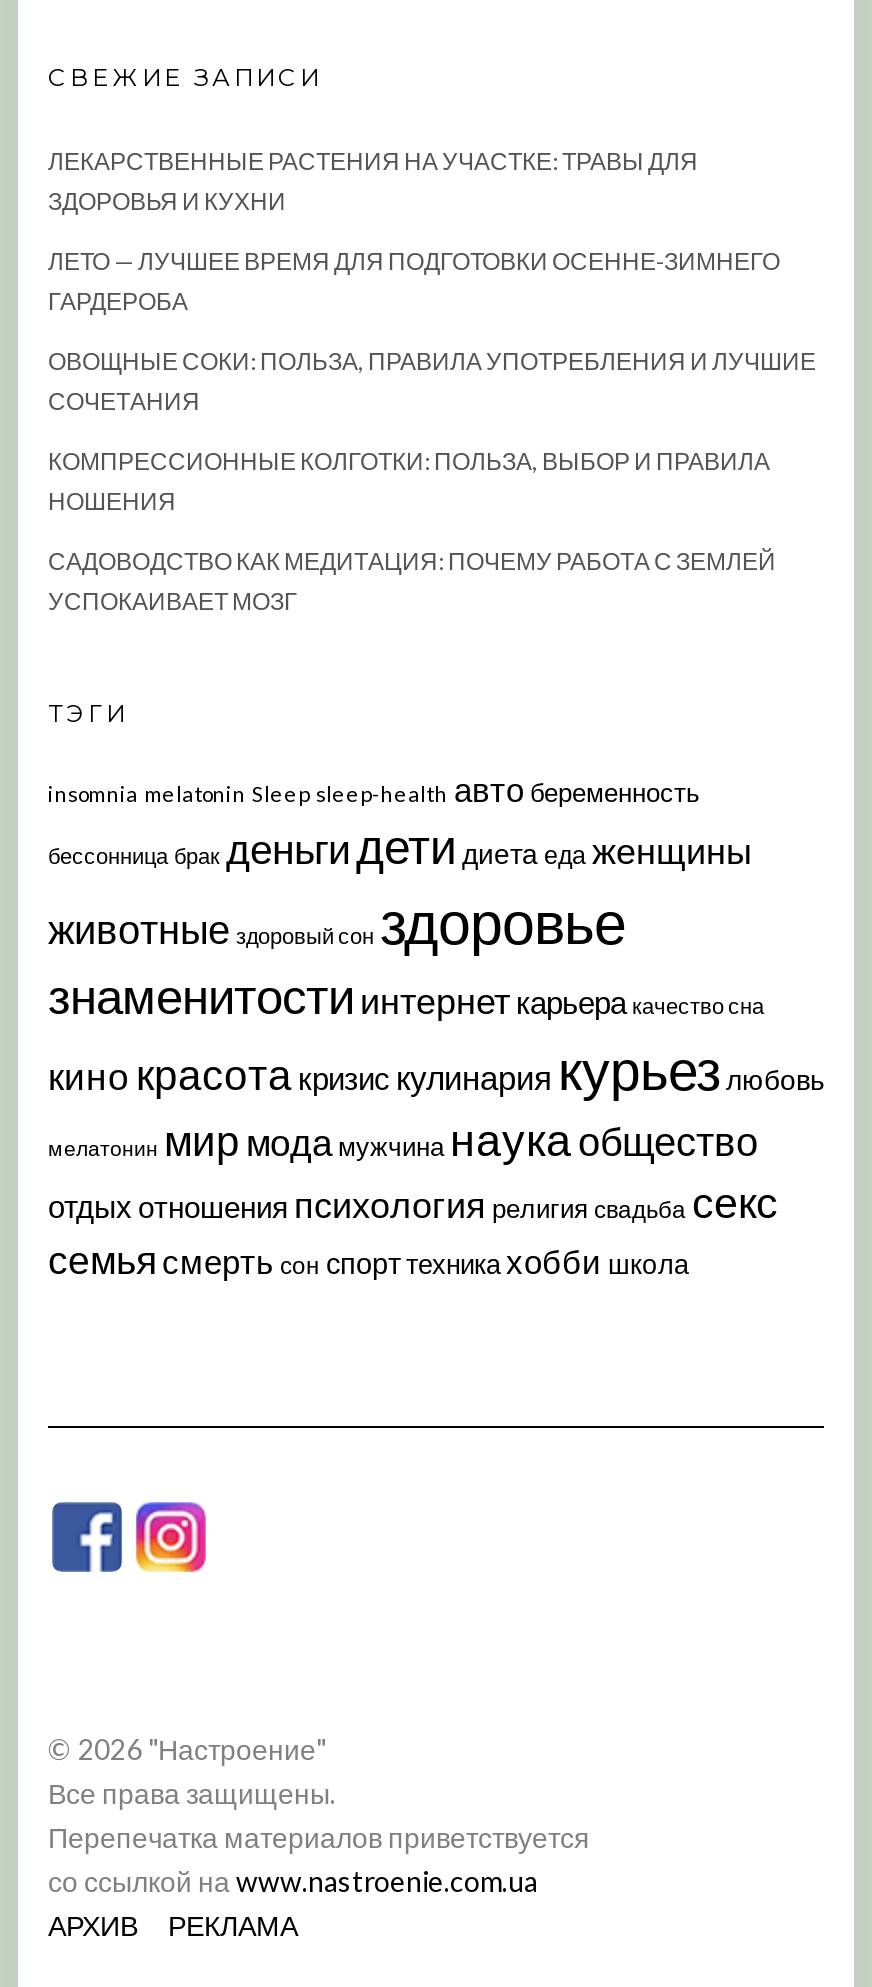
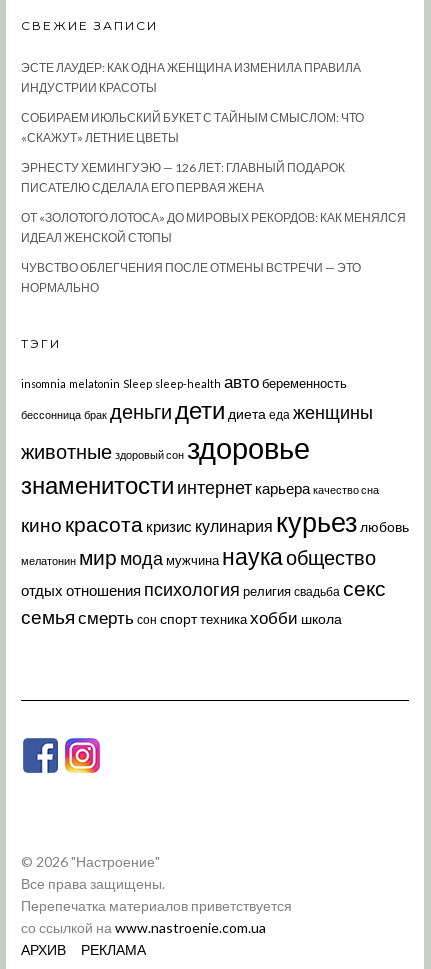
- ЛЕКАРСТВЕННЫЕ РАСТЕНИЯ НА УЧАСТКЕ: ТРАВЫ ДЛЯ
- ЗДОРОВЬЯ И КУХНИ
+ ЭСТЕ ЛАУДЕР: КАК ОДНА ЖЕНЩИНА ИЗМЕНИЛА ПРАВИЛА
+ ИНДУСТРИИ КРАСОТЫ

- ЛЕТО — ЛУЧШЕЕ ВРЕМЯ ДЛЯ ПОДГОТОВКИ ОСЕННЕ-ЗИМНЕГО
- ГАРДЕРОБА
+ СОБИРАЕМ ИЮЛЬСКИЙ БУКЕТ С ТАЙНЫМ СМЫСЛОМ: ЧТО
+ «СКАЖУТ» ЛЕТНИЕ ЦВЕТЫ

- ОВОЩНЫЕ СОКИ: ПОЛЬЗА, ПРАВИЛА УПОТРЕБЛЕНИЯ И ЛУЧШИЕ
- СОЧЕТАНИЯ
+ ЭРНЕСТУ ХЕМИНГУЭЮ — 126 ЛЕТ: ГЛАВНЫЙ ПОДАРОК
+ ПИСАТЕЛЮ СДЕЛАЛА ЕГО ПЕРВАЯ ЖЕНА

- КОМПРЕССИОННЫЕ КОЛГОТКИ: ПОЛЬЗА, ВЫБОР И ПРАВИЛА
- НОШЕНИЯ
+ ОТ «ЗОЛОТОГО ЛОТОСА» ДО МИРОВЫХ РЕКОРДОВ: КАК МЕНЯЛСЯ
+ ИДЕАЛ ЖЕНСКОЙ СТОПЫ

- САДОВОДСТВО КАК МЕДИТАЦИЯ: ПОЧЕМУ РАБОТА С ЗЕМЛЕЙ
- УСПОКАИВАЕТ МОЗГ
+ ЧУВСТВО ОБЛЕГЧЕНИЯ ПОСЛЕ ОТМЕНЫ ВСТРЕЧИ — ЭТО
+ НОРМАЛЬНО
